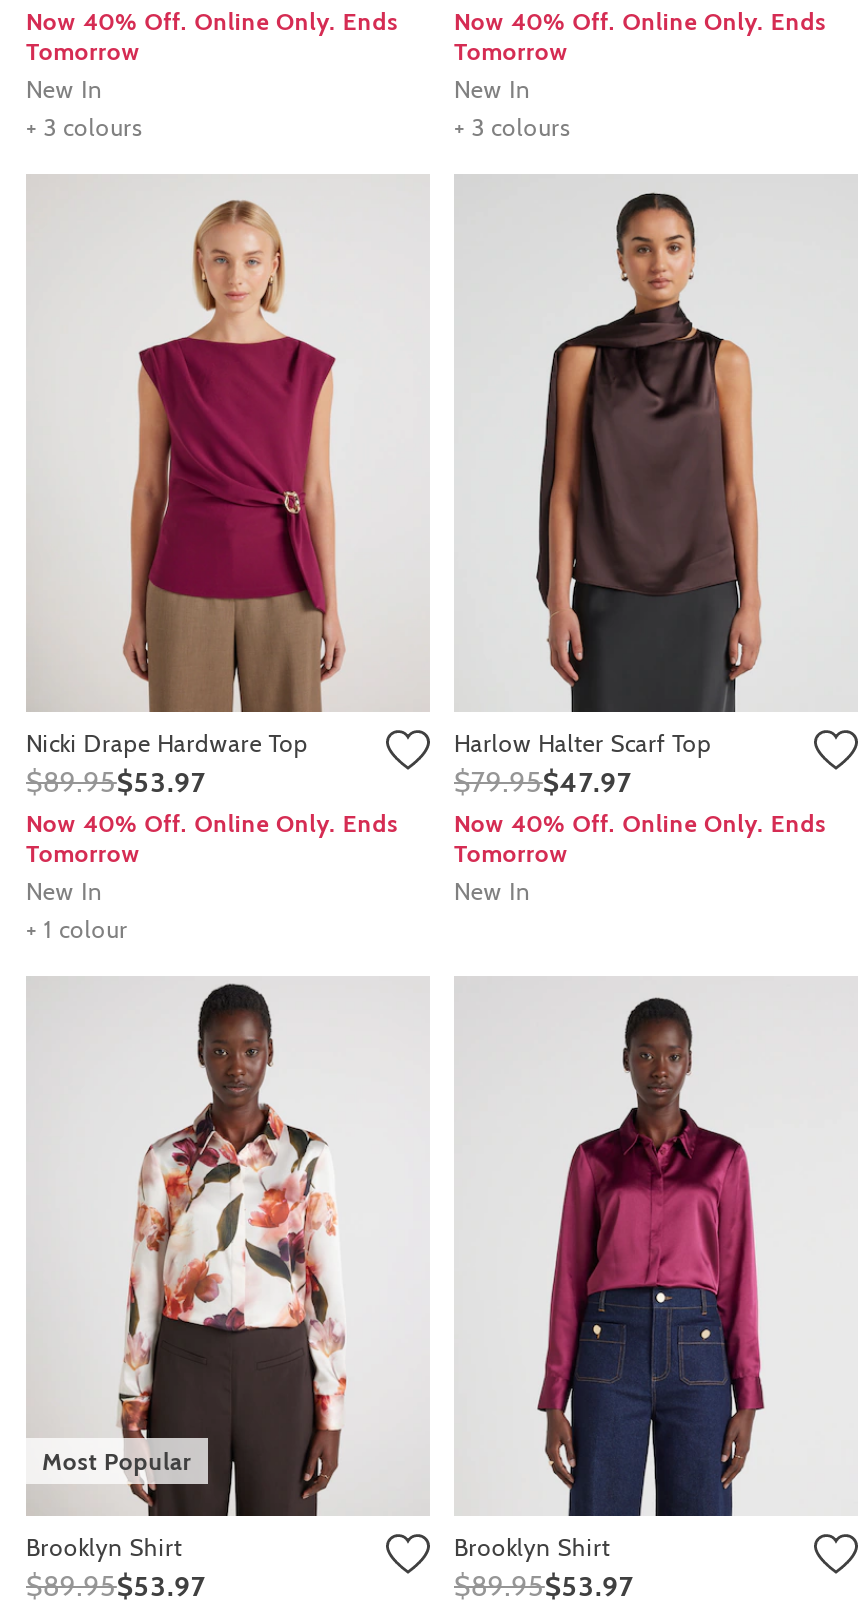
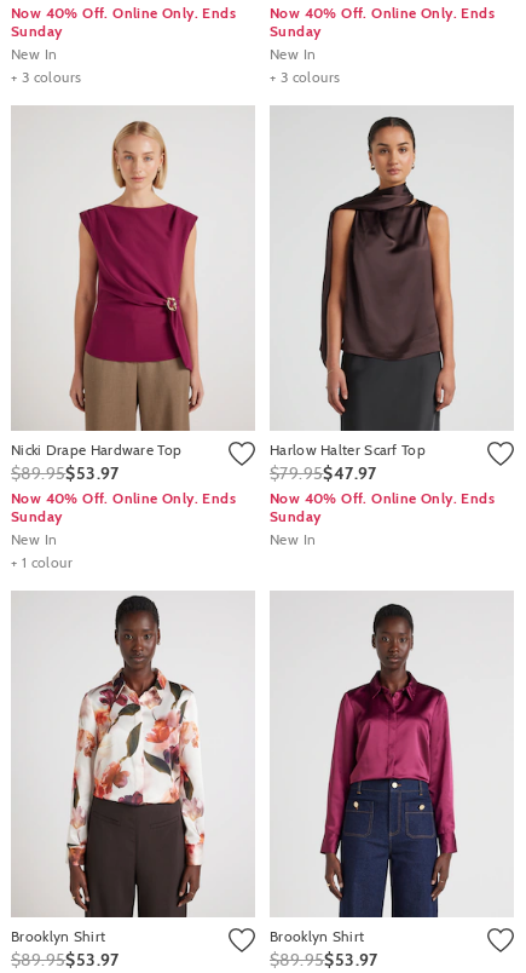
- Tomorrow
+ Sunday

- Tomorrow
+ Sunday

- Tomorrow
+ Sunday

- Tomorrow
+ Sunday

- Most Popular
